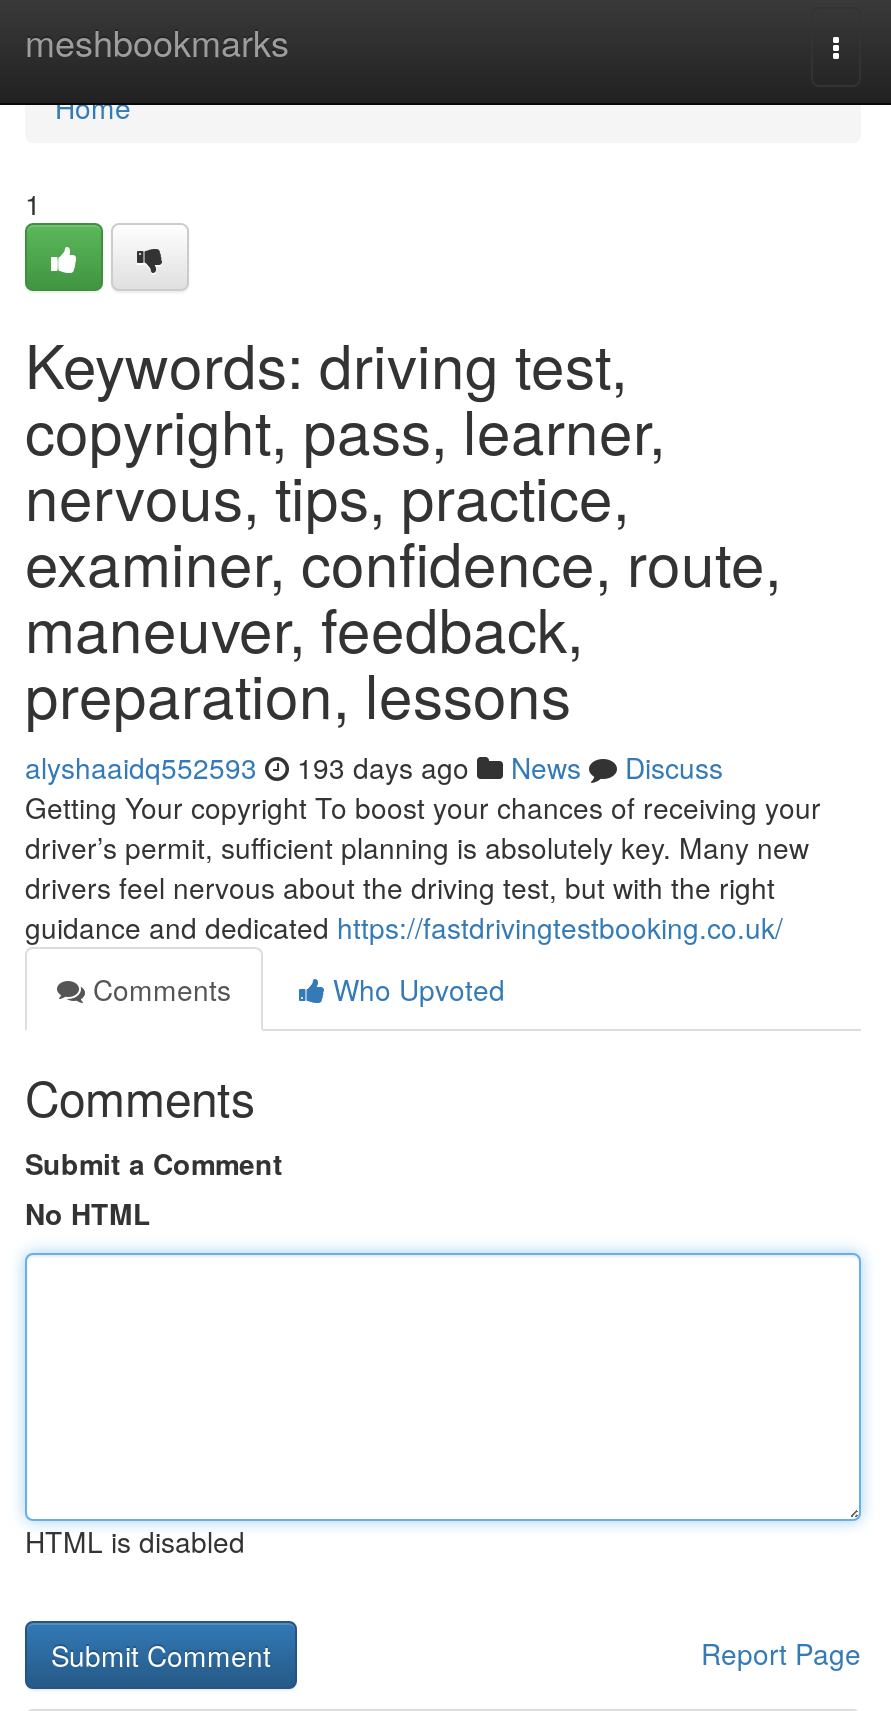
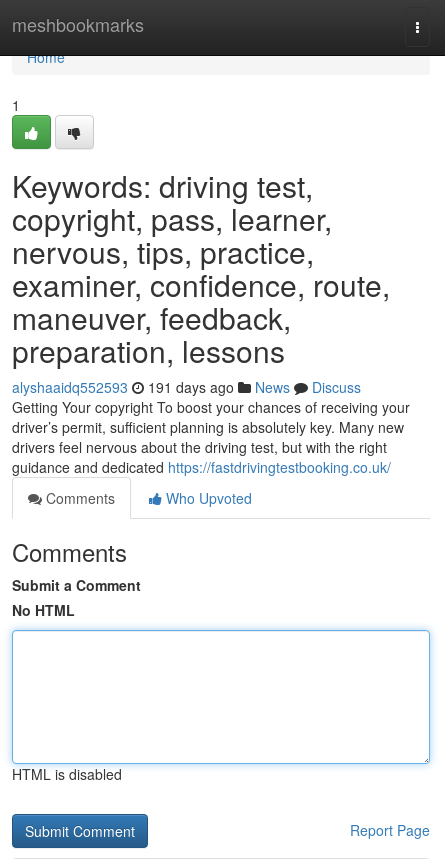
- alyshaaidq552593 193 days ago News Discuss
+ alyshaaidq552593 191 days ago News Discuss
